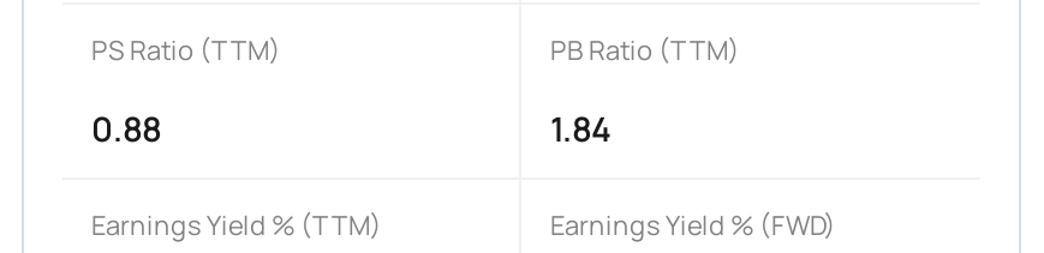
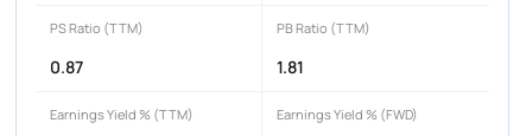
- 0.88
+ 0.87

- 1.84
+ 1.81
